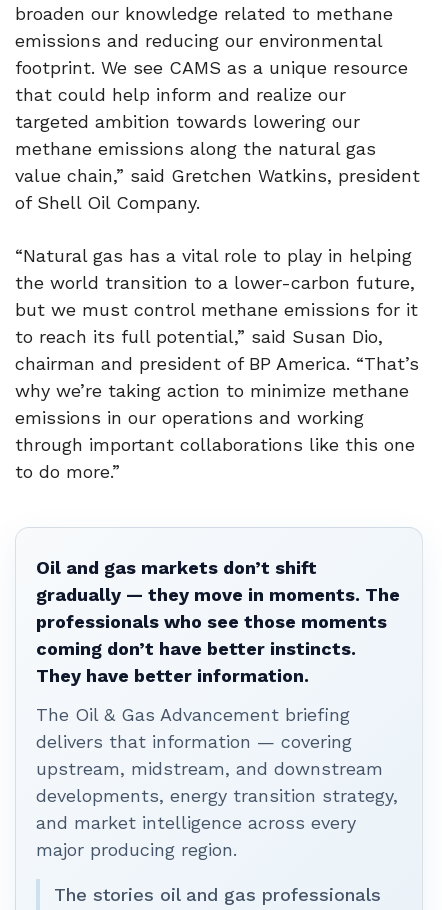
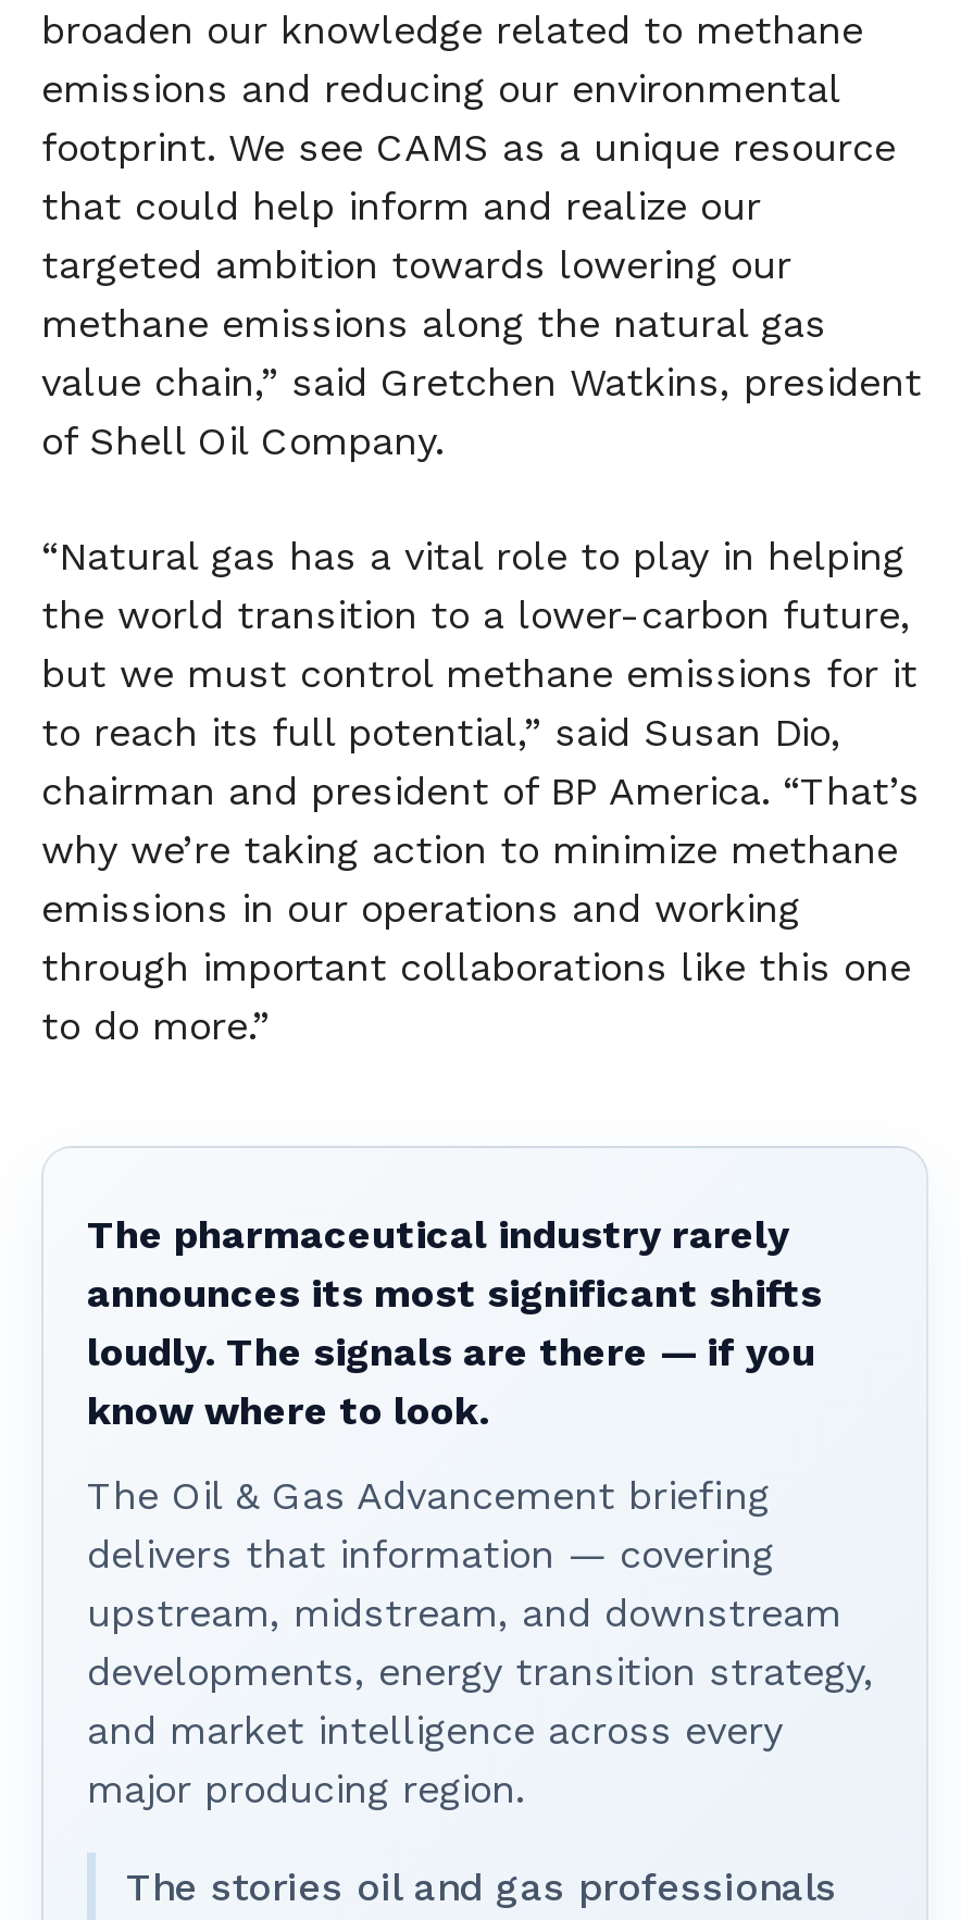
- Oil and gas markets don’t shift
- gradually — they move in moments. The
- professionals who see those moments
- coming don’t have better instincts.
- They have better information.
+ The pharmaceutical industry rarely
+ announces its most significant shifts
+ loudly. The signals are there — if you
+ know where to look.
